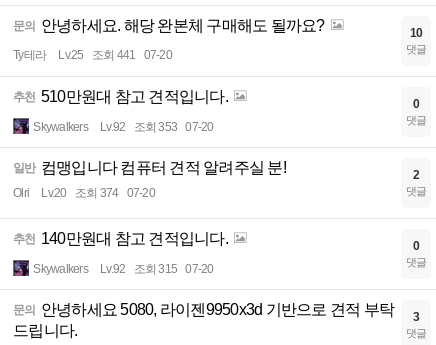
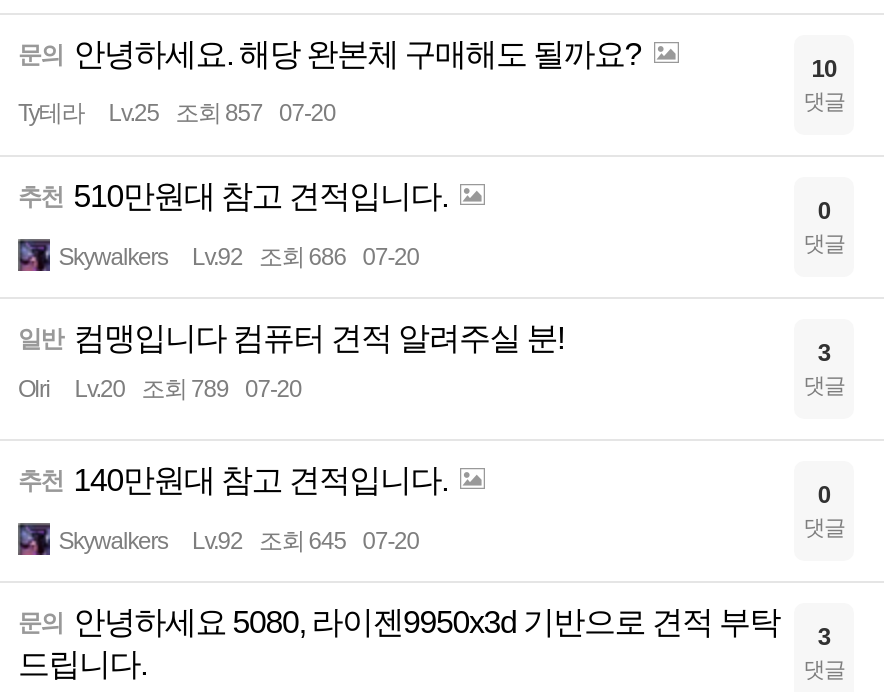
- Lv.25 조회 441 07-20
+ Lv.25 조회 857 07-20

- Skywalkers Lv.92 조회 353 07-20
+ Skywalkers Lv.92 조회 686 07-20

- 2
+ 3

- Olri Lv.20 조회 374 07-20
+ Olri Lv.20 조회 789 07-20

- Skywalkers Lv.92 조회 315 07-20
+ Skywalkers Lv.92 조회 645 07-20
